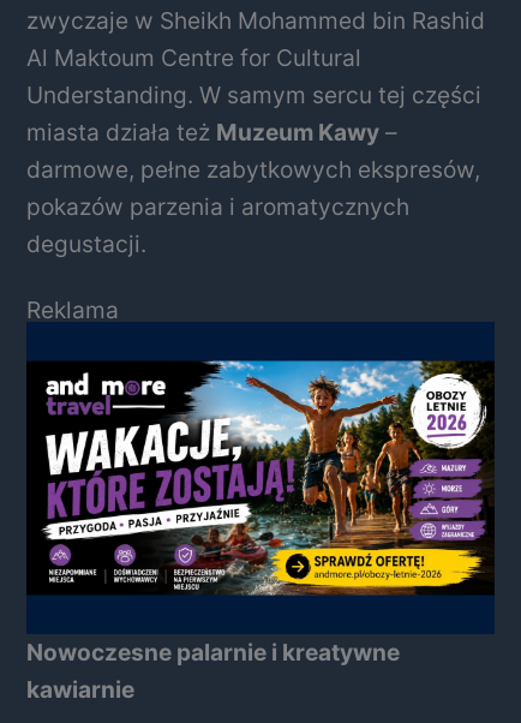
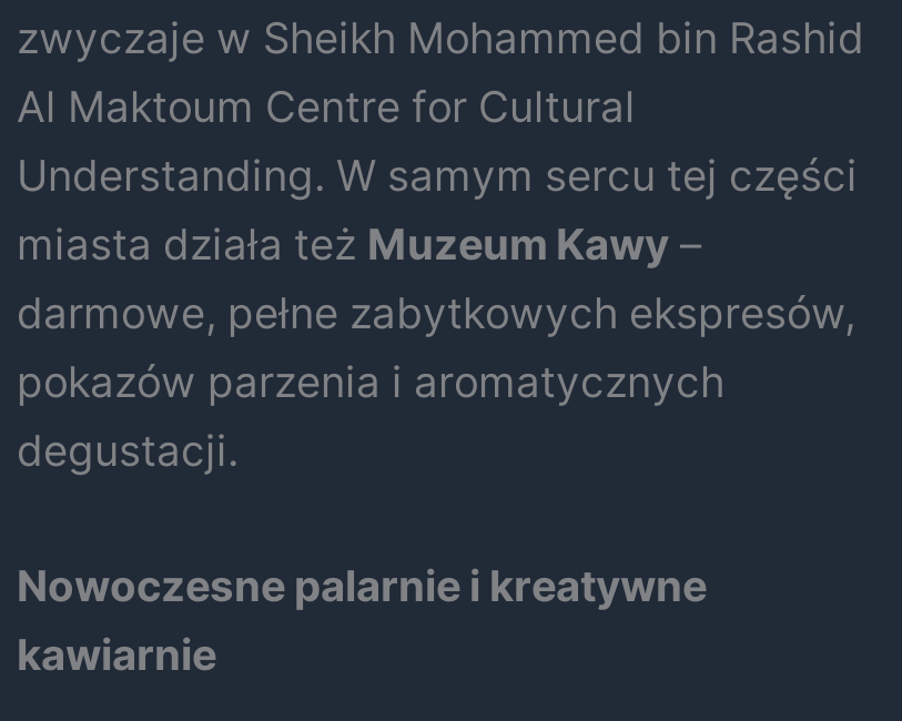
- [image]
- Reklama
